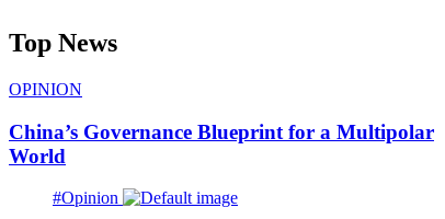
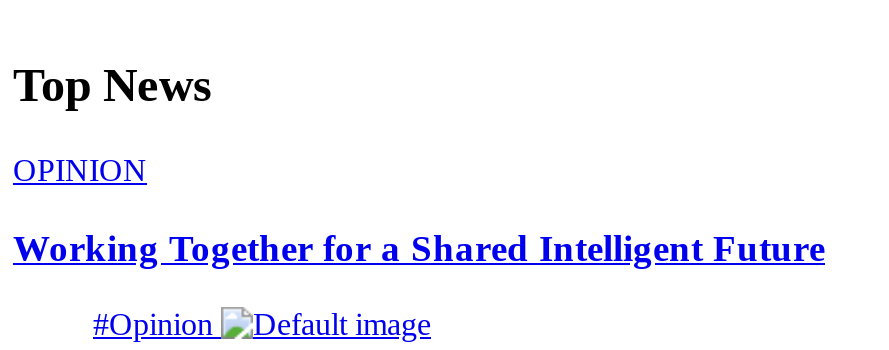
- China’s Governance Blueprint for a Multipolar
- World
+ Working Together for a Shared Intelligent Future
